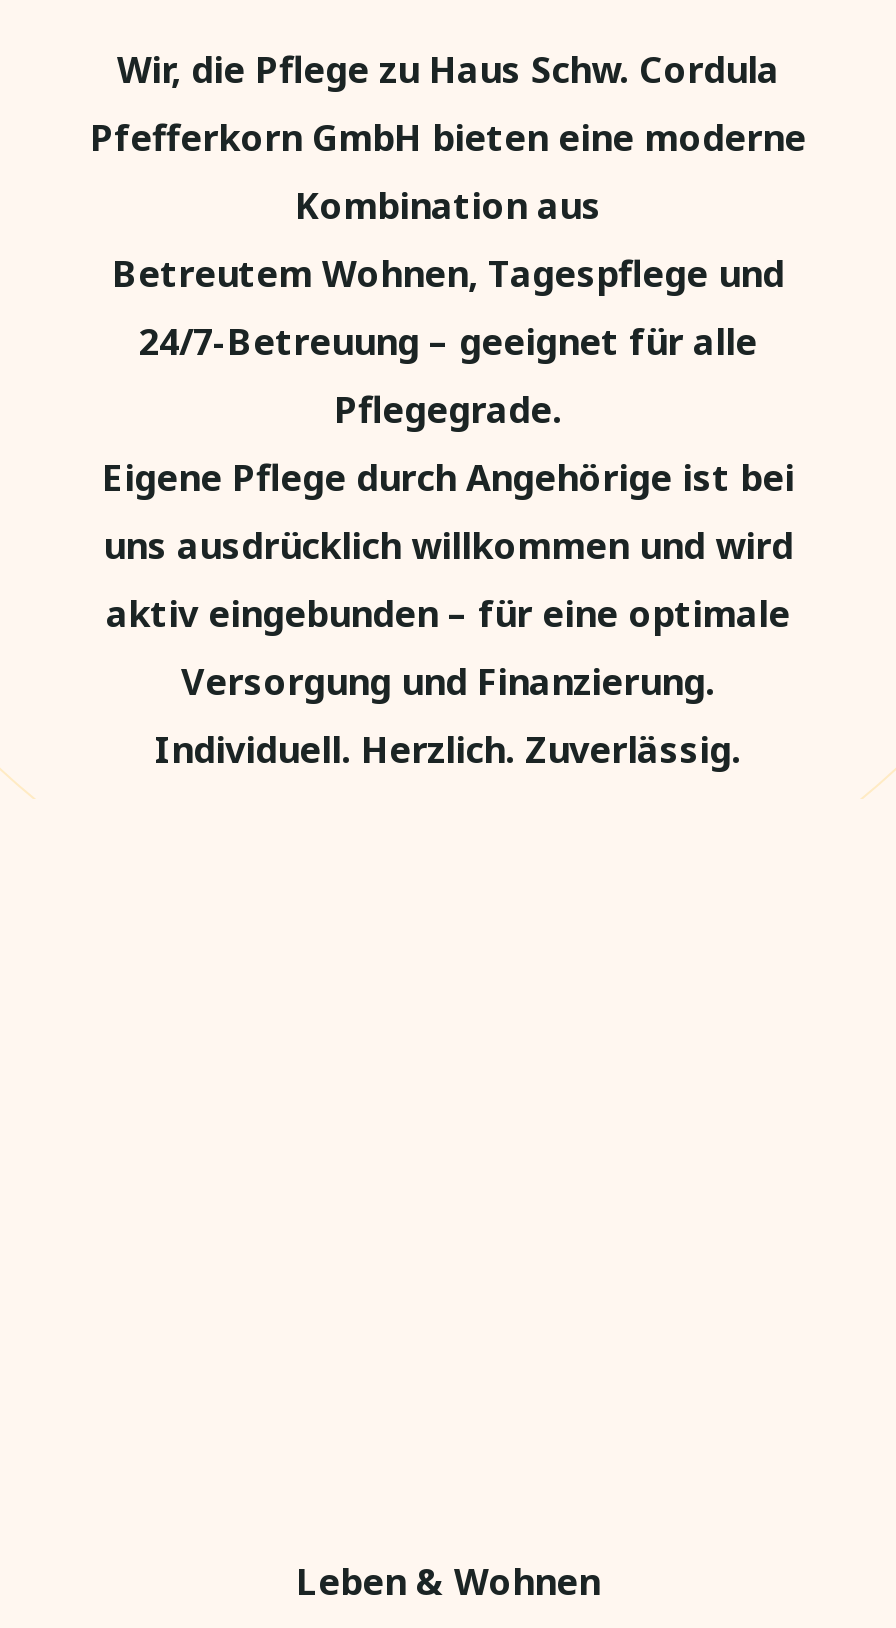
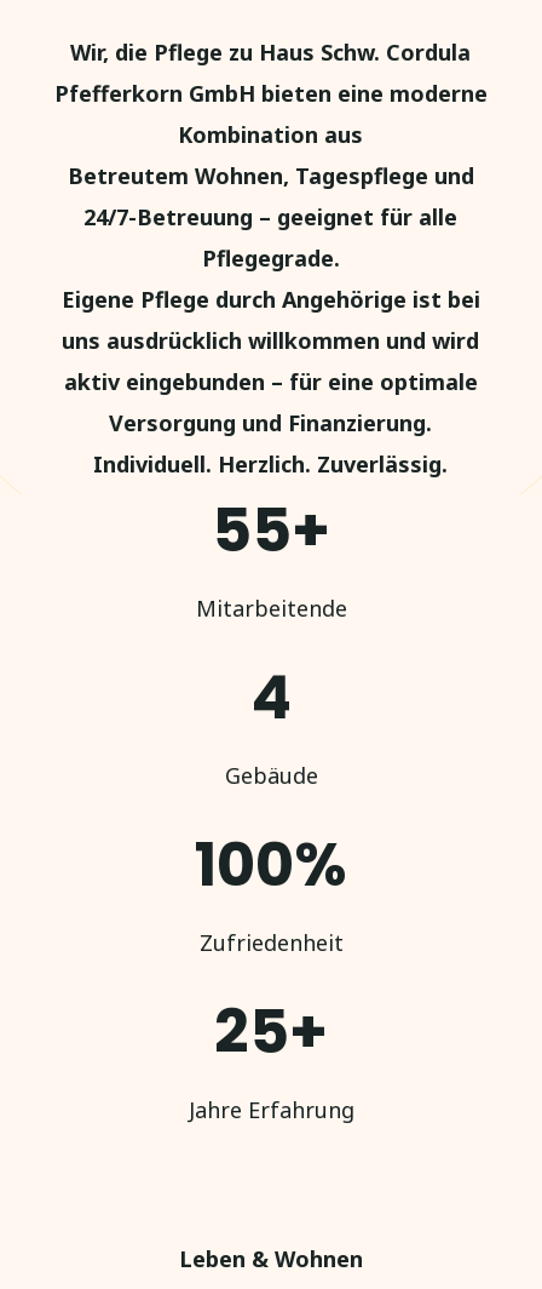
+ 55+
+ Mitarbeitende
+ 4
+ Gebäude
+ 100%
+ Zufriedenheit
+ 25+
+ Jahre Erfahrung
